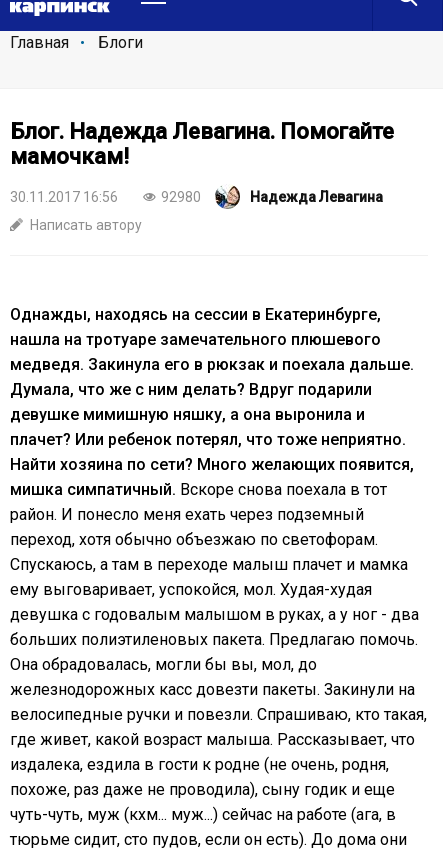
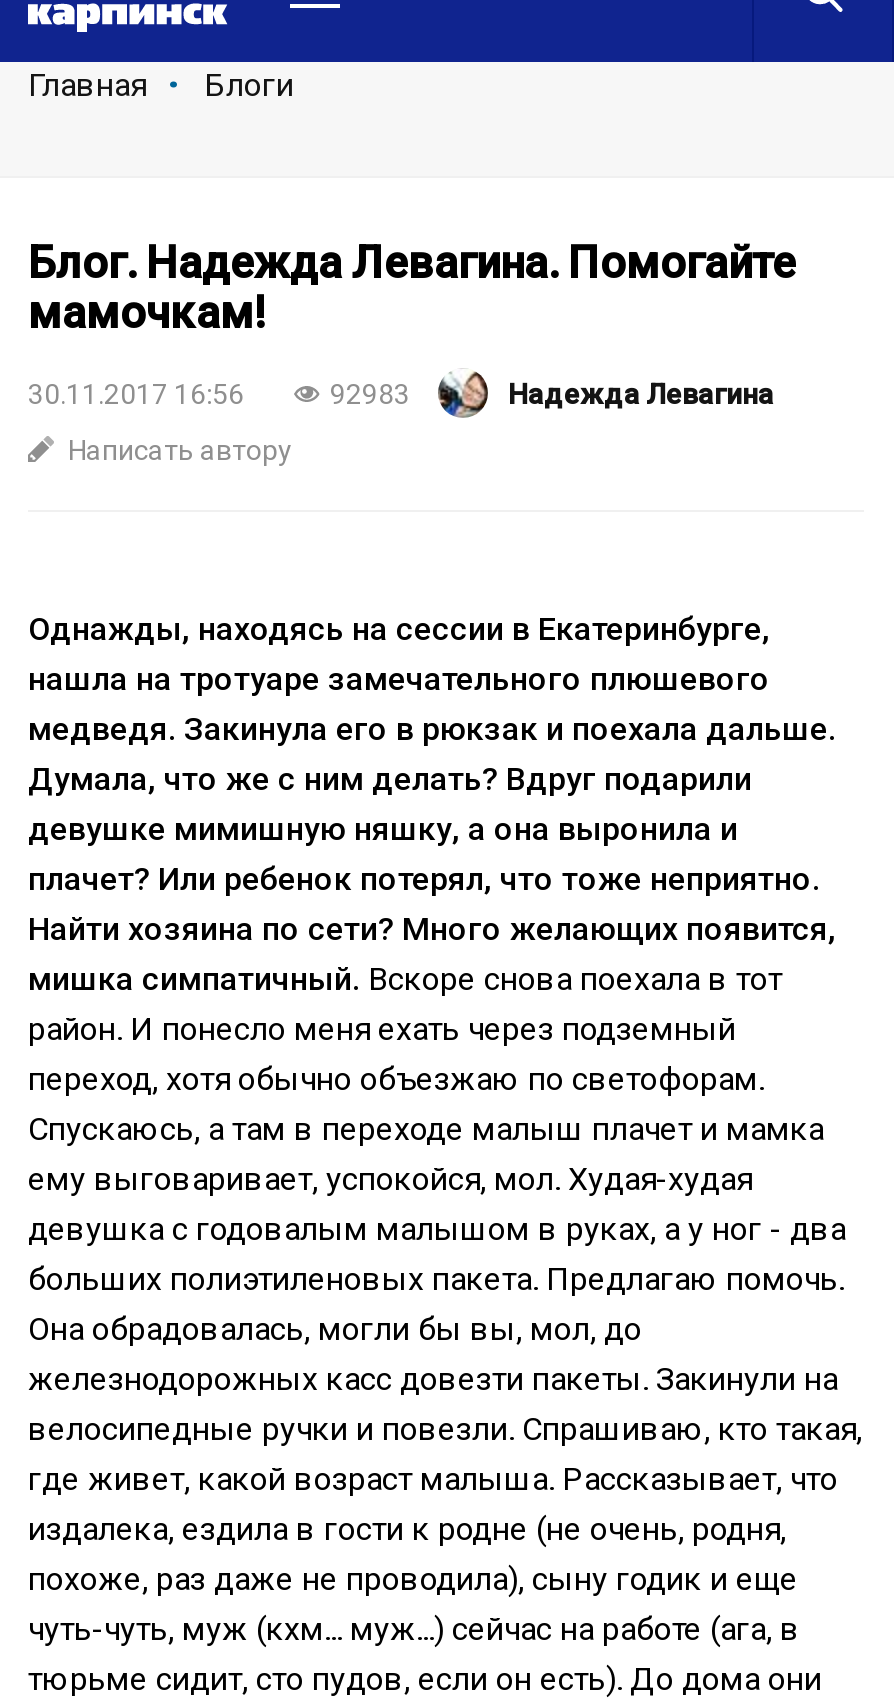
- 92980
+ 92983
